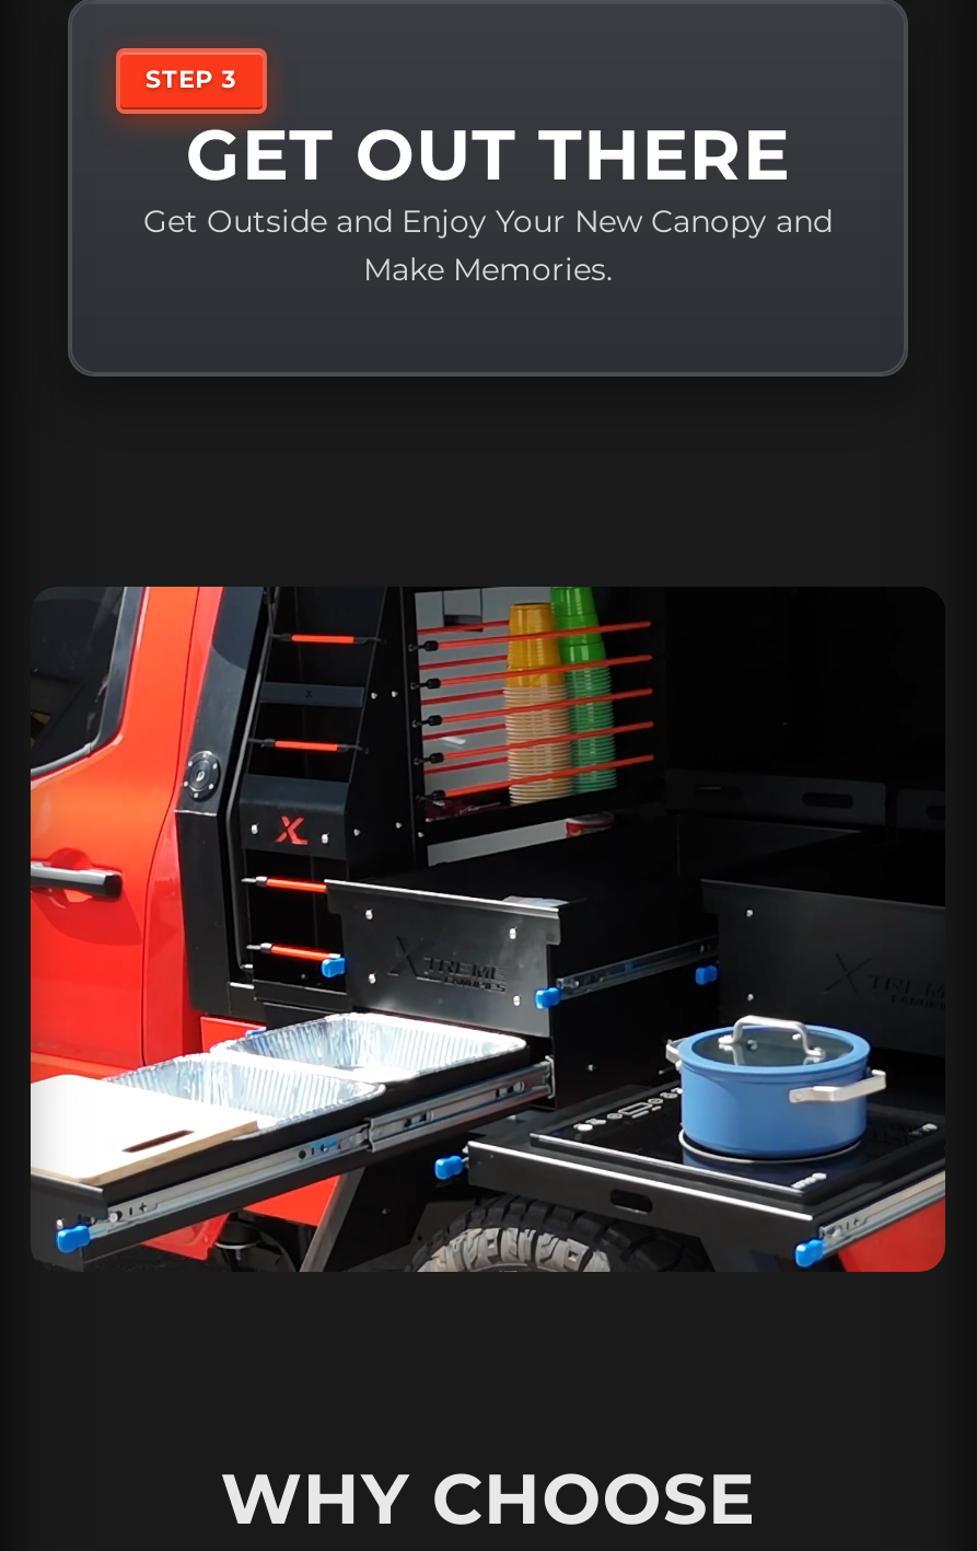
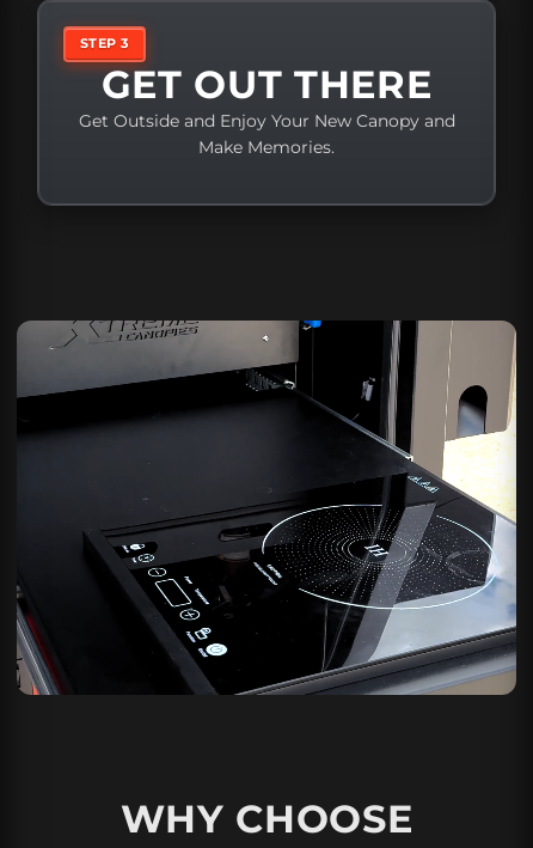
- [image]
+ [image]
